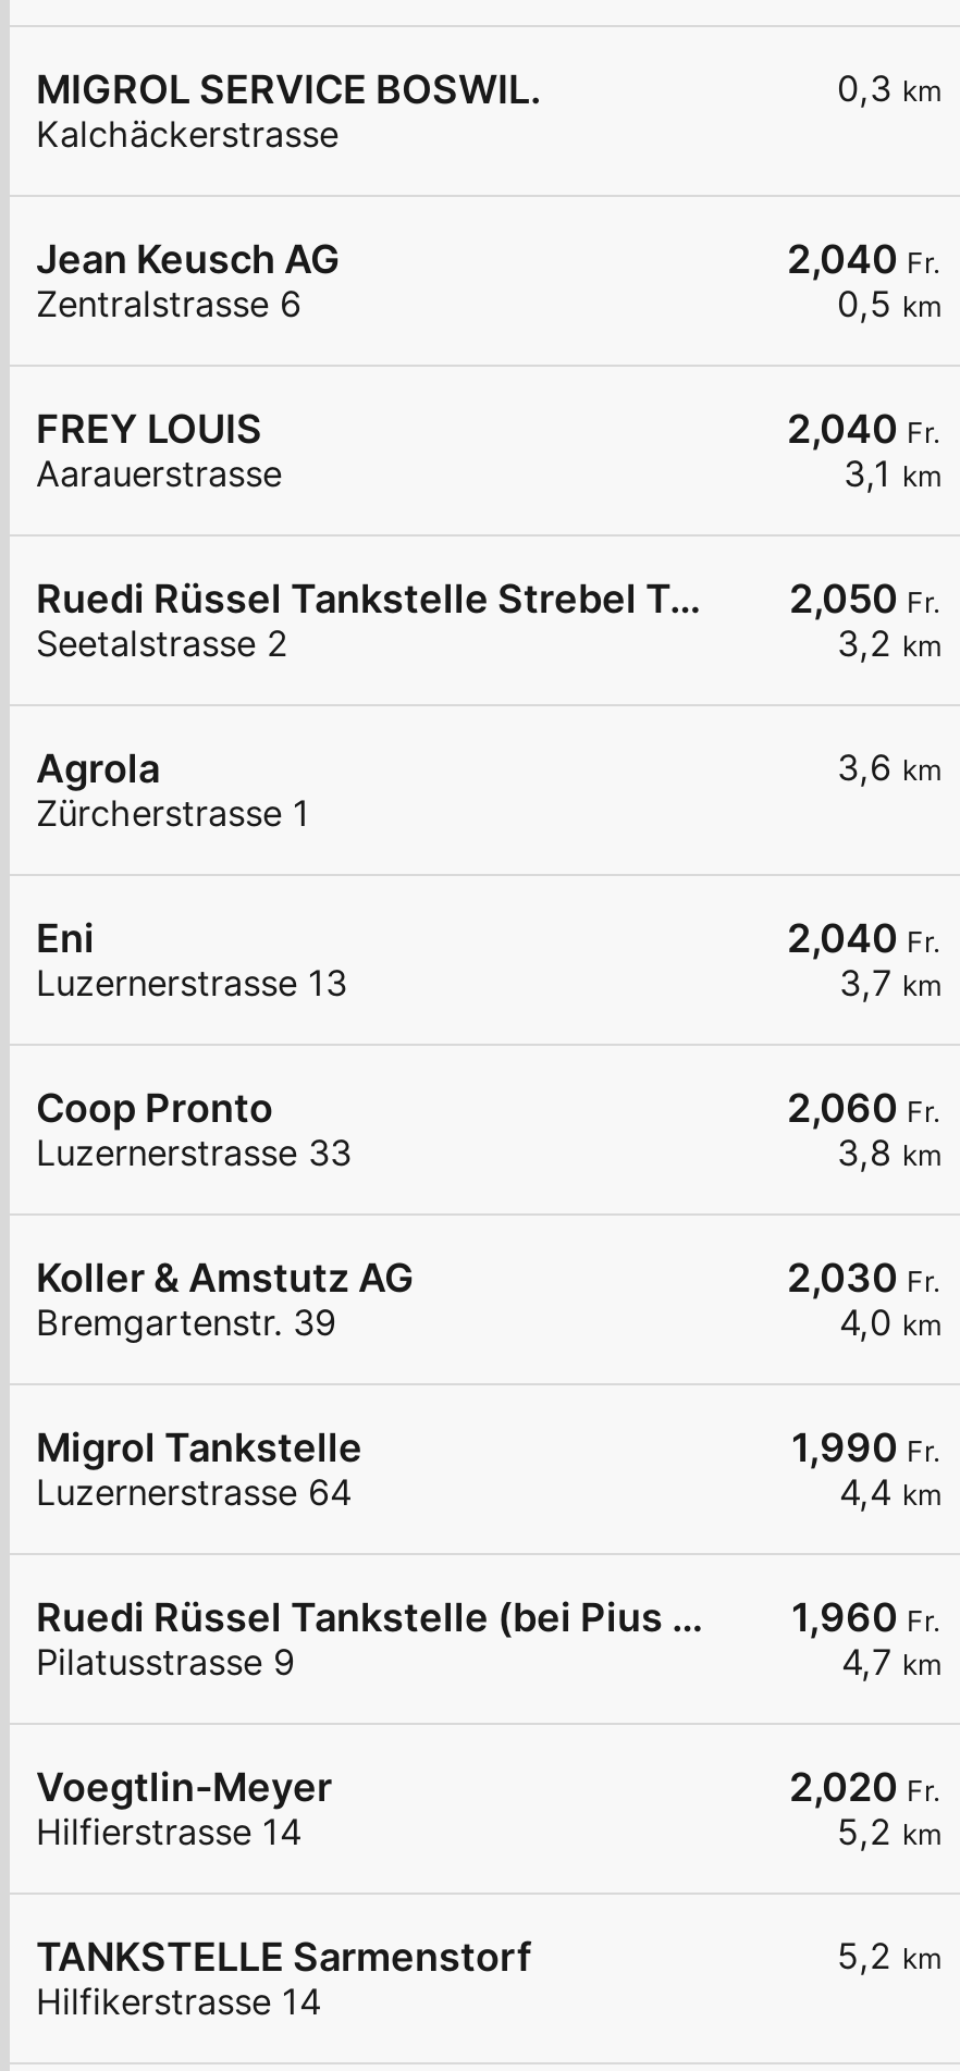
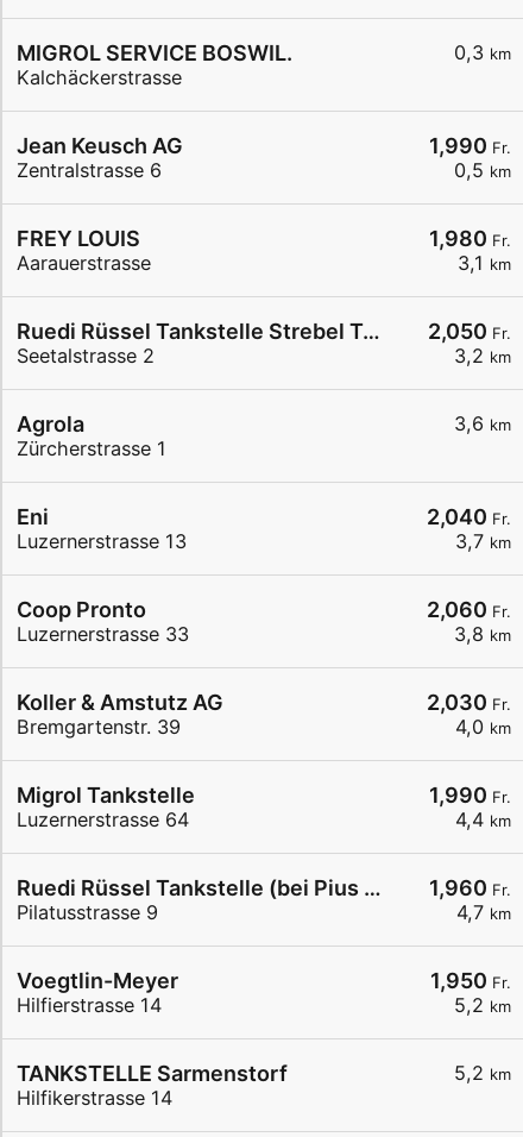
- 2,040 Fr.
+ 1,990 Fr.

- 2,040 Fr.
+ 1,980 Fr.

- 2,020 Fr.
+ 1,950 Fr.
